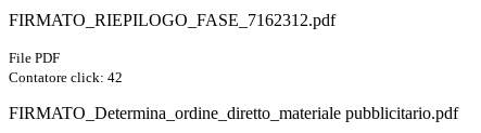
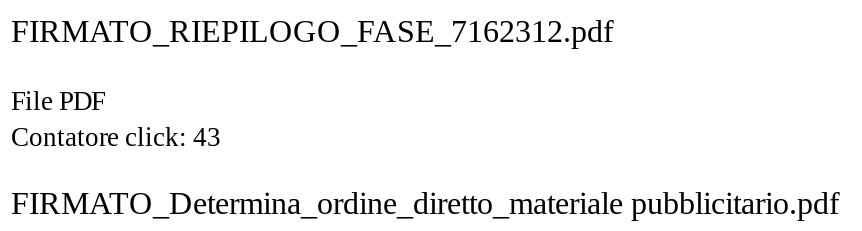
- Contatore click: 42
+ Contatore click: 43
